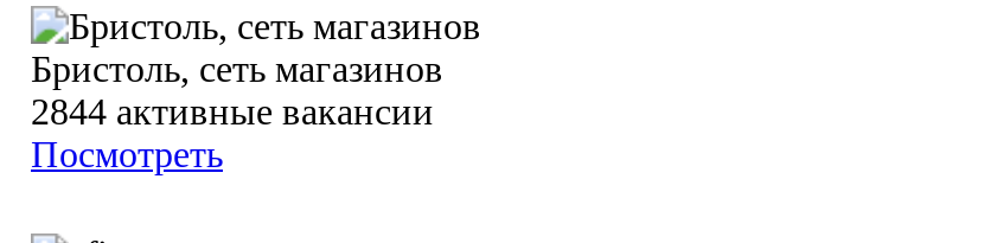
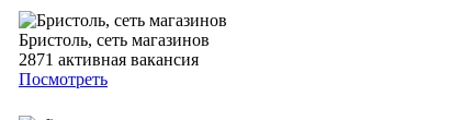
- 2844 активные вакансии
+ 2871 активная вакансия
